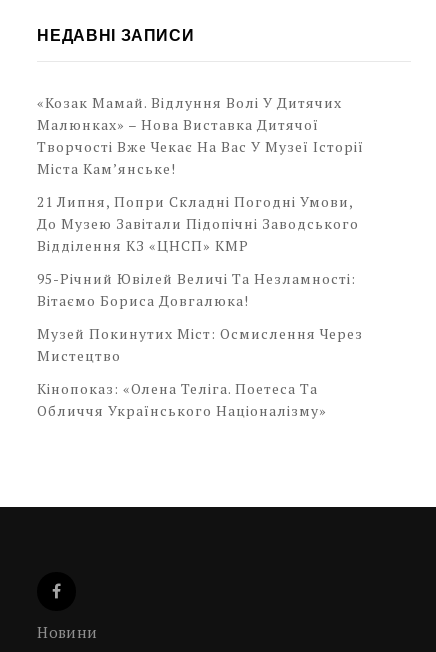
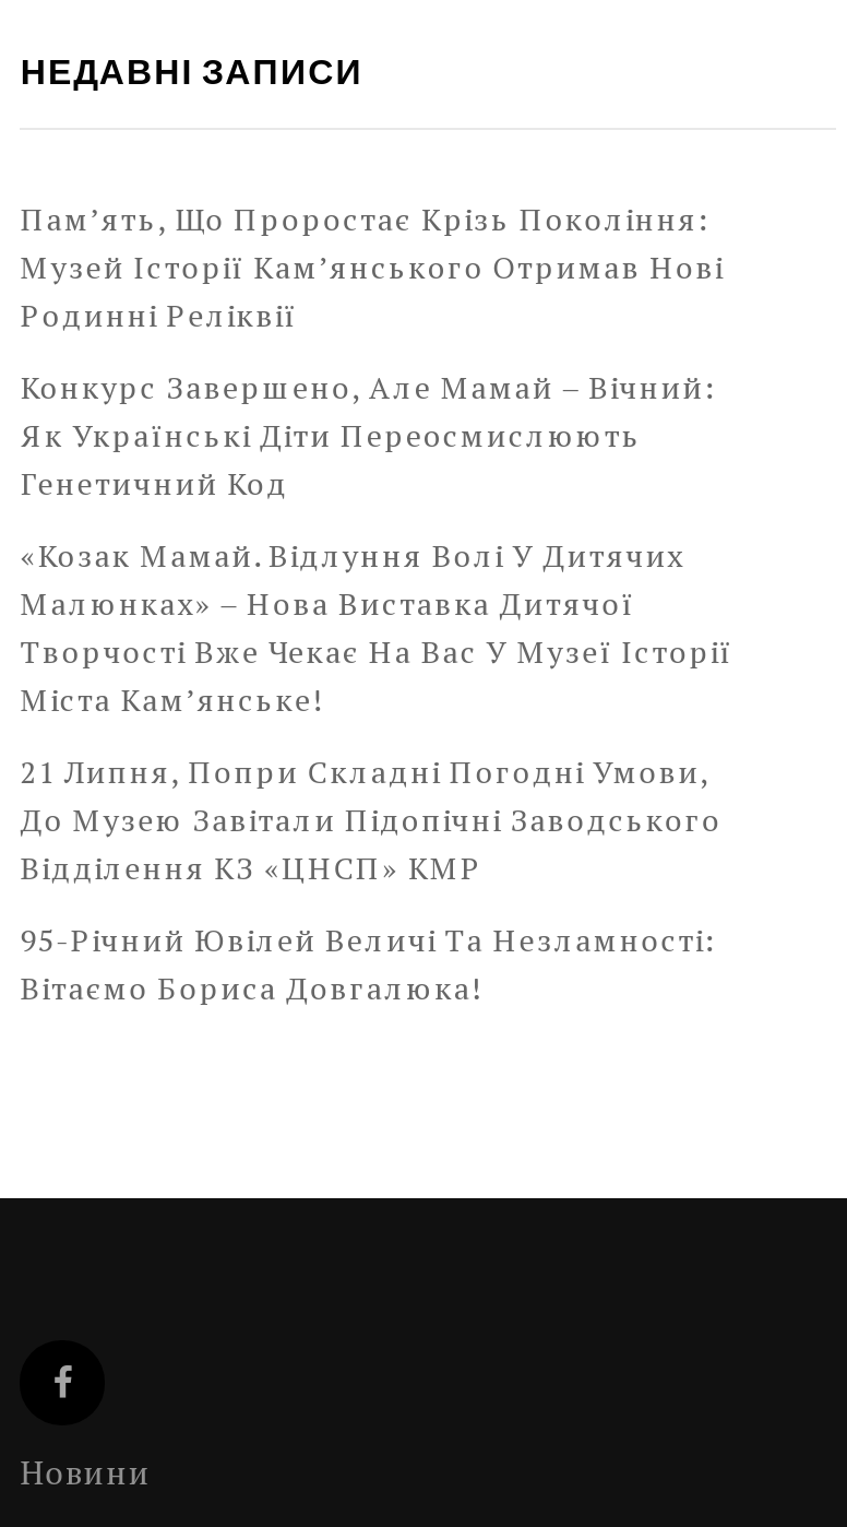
+ Пам’ять, Що Проростає Крізь Покоління:
+ Музей Історії Кам’янського Отримав Нові
+ Родинні Реліквії
+ Конкурс Завершено, Але Мамай – Вічний:
+ Як Українські Діти Переосмислюють
+ Генетичний Код

moved down: «Козак Мамай. Відлуння Волі У Дитячих | Малюнках» – Нова Виставка Дитячої | Творчості Вже Чекає На Вас У Музеї Історії | ... | 95-Річний Ювілей Величі Та Незламності: | Вітаємо Бориса Довгалюка!

- Музей Покинутих Міст: Осмислення Через
- Мистецтво
- Кінопоказ: «Олена Теліга. Поетеса Та
- Обличчя Українського Націоналізму»
